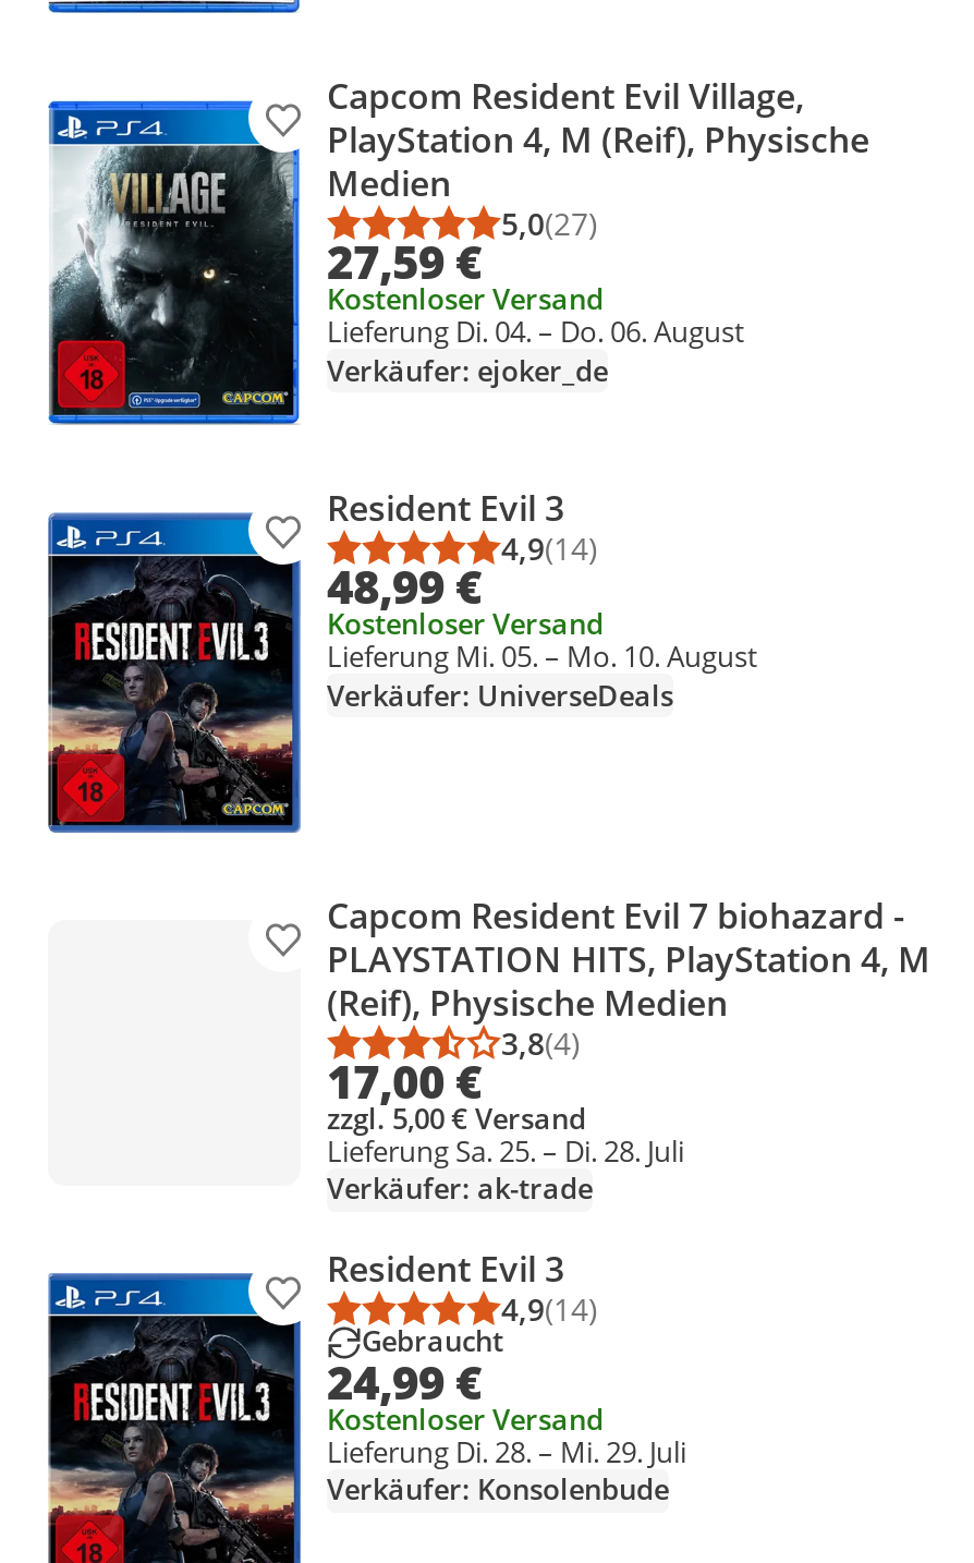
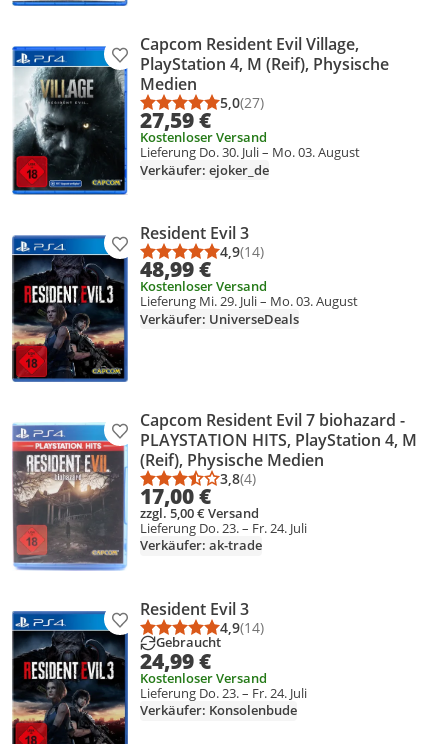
- Lieferung Di. 04. – Do. 06. August
+ Lieferung Do. 30. Juli – Mo. 03. August

- Lieferung Mi. 05. – Mo. 10. August
+ Lieferung Mi. 29. Juli – Mo. 03. August

+ [image]

- Lieferung Sa. 25. – Di. 28. Juli
+ Lieferung Do. 23. – Fr. 24. Juli

- Lieferung Di. 28. – Mi. 29. Juli
+ Lieferung Do. 23. – Fr. 24. Juli
